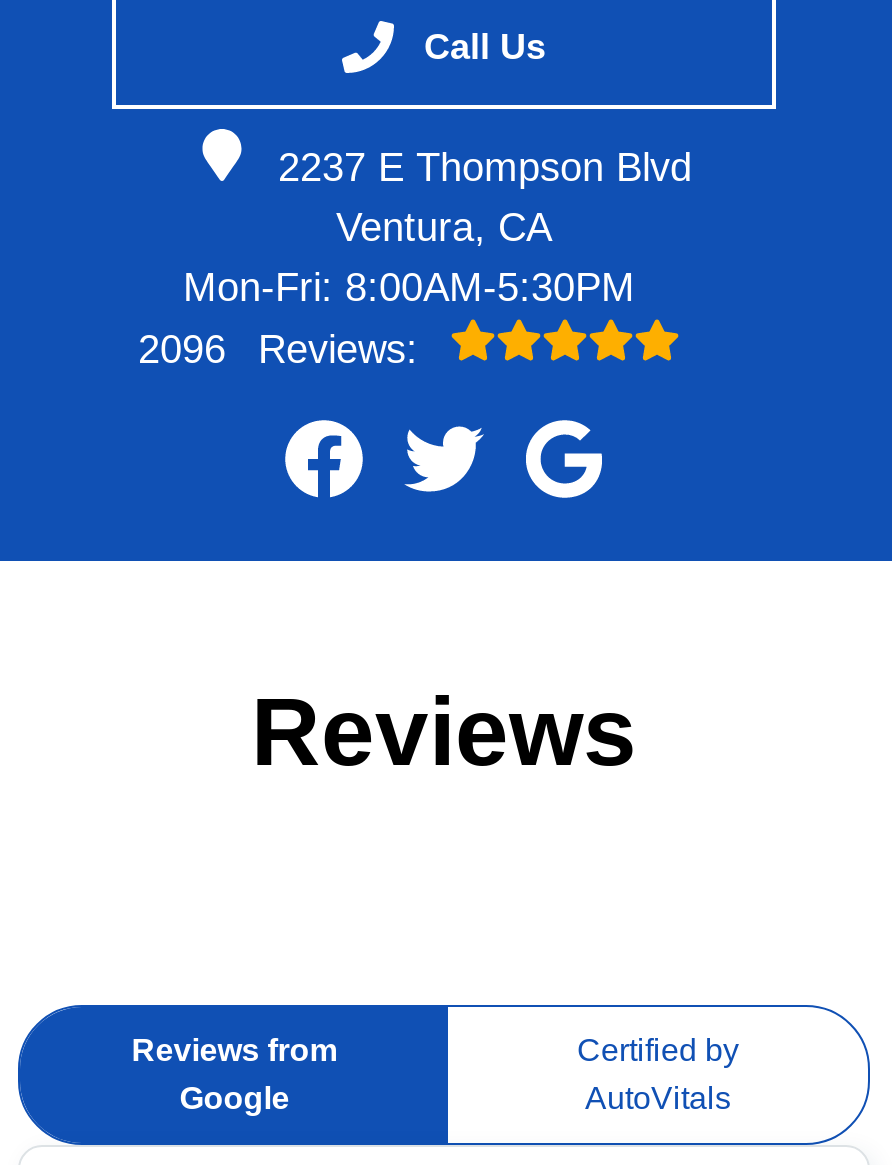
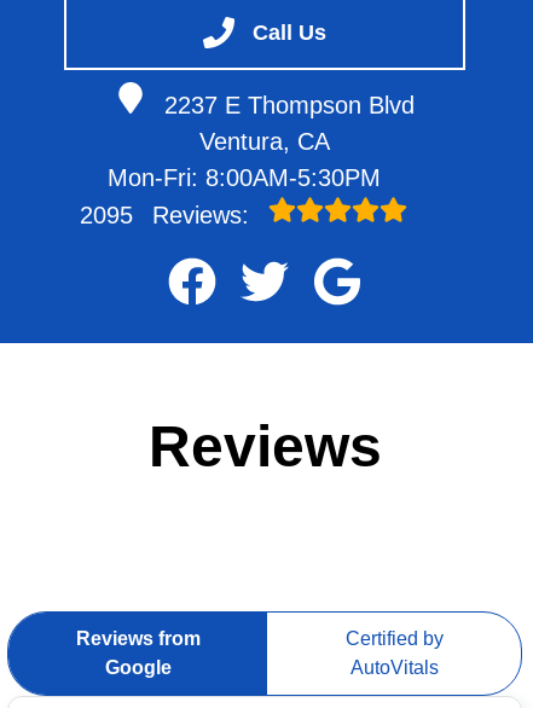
- 2096 Reviews:
+ 2095 Reviews:
